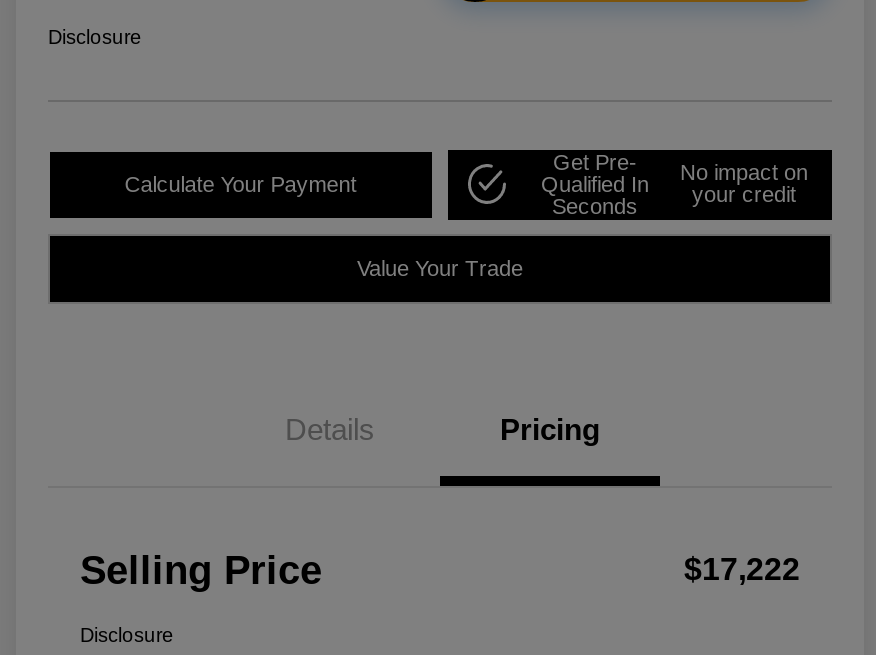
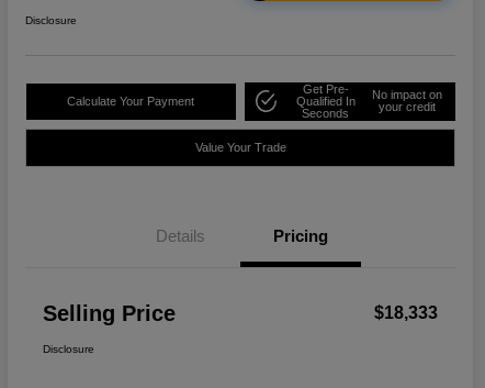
- $17,222
+ $18,333
